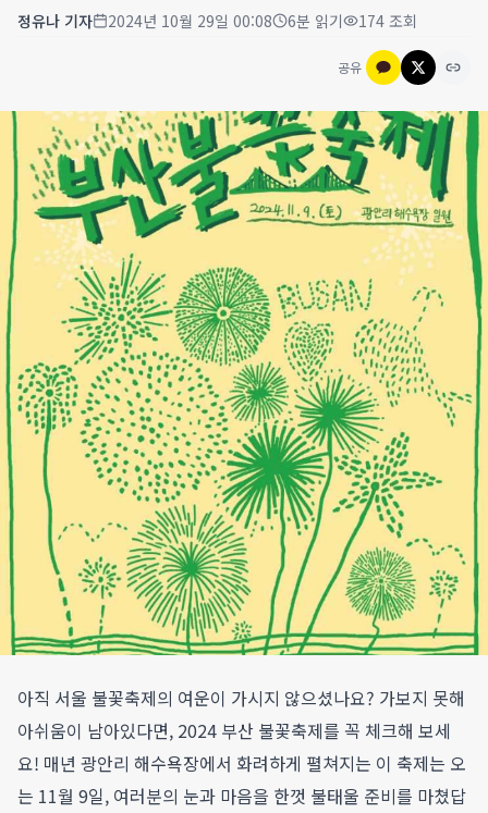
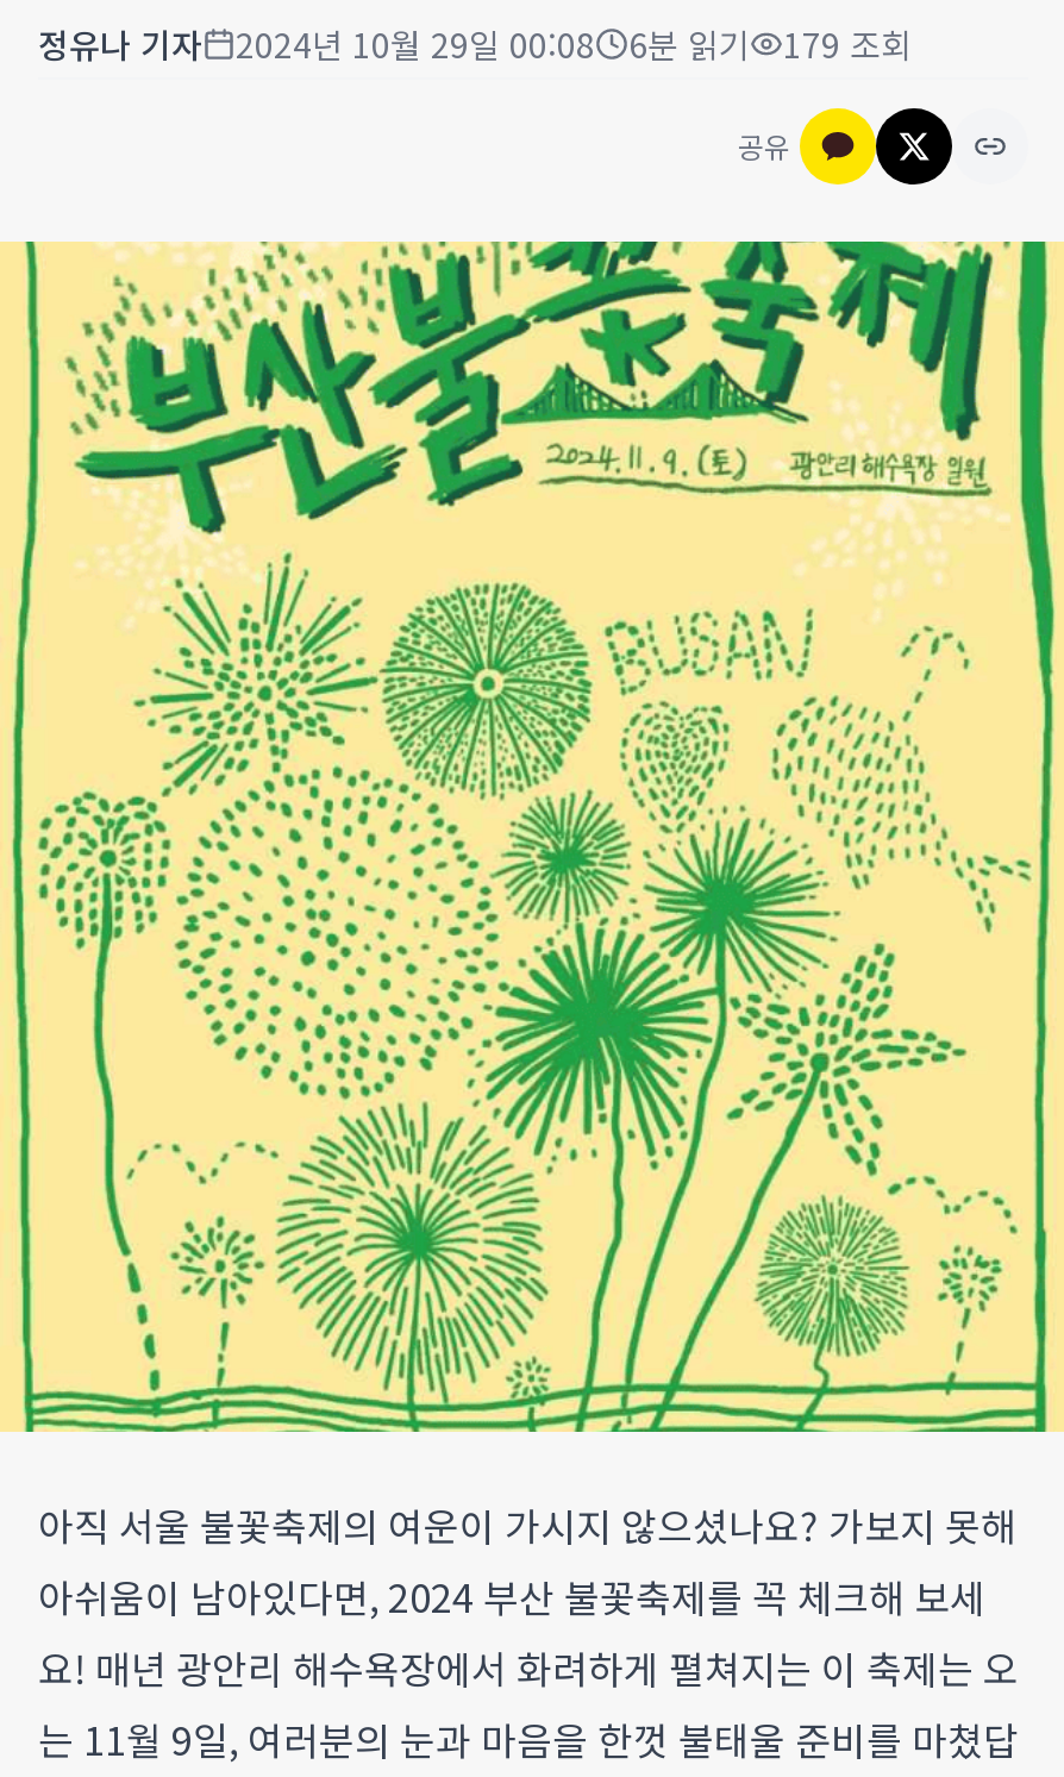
- 174 조회
+ 179 조회
